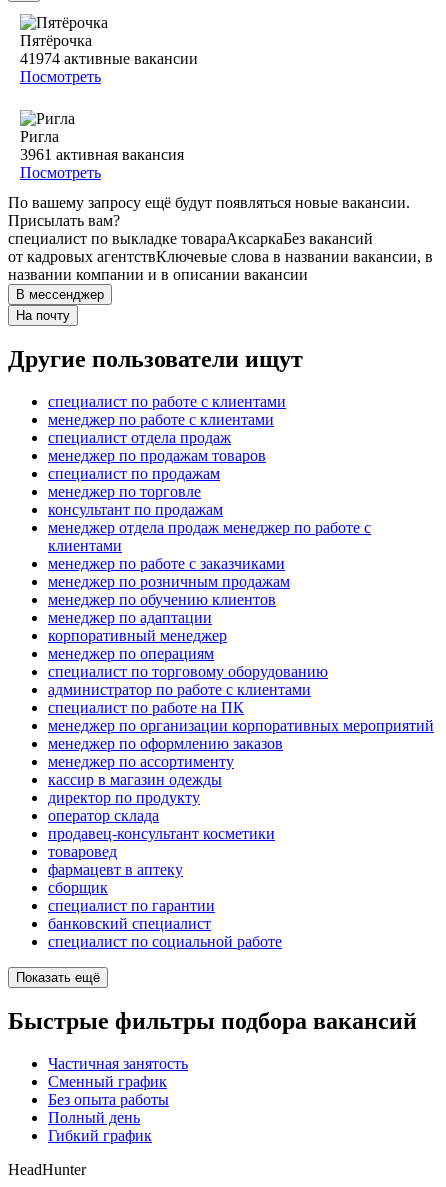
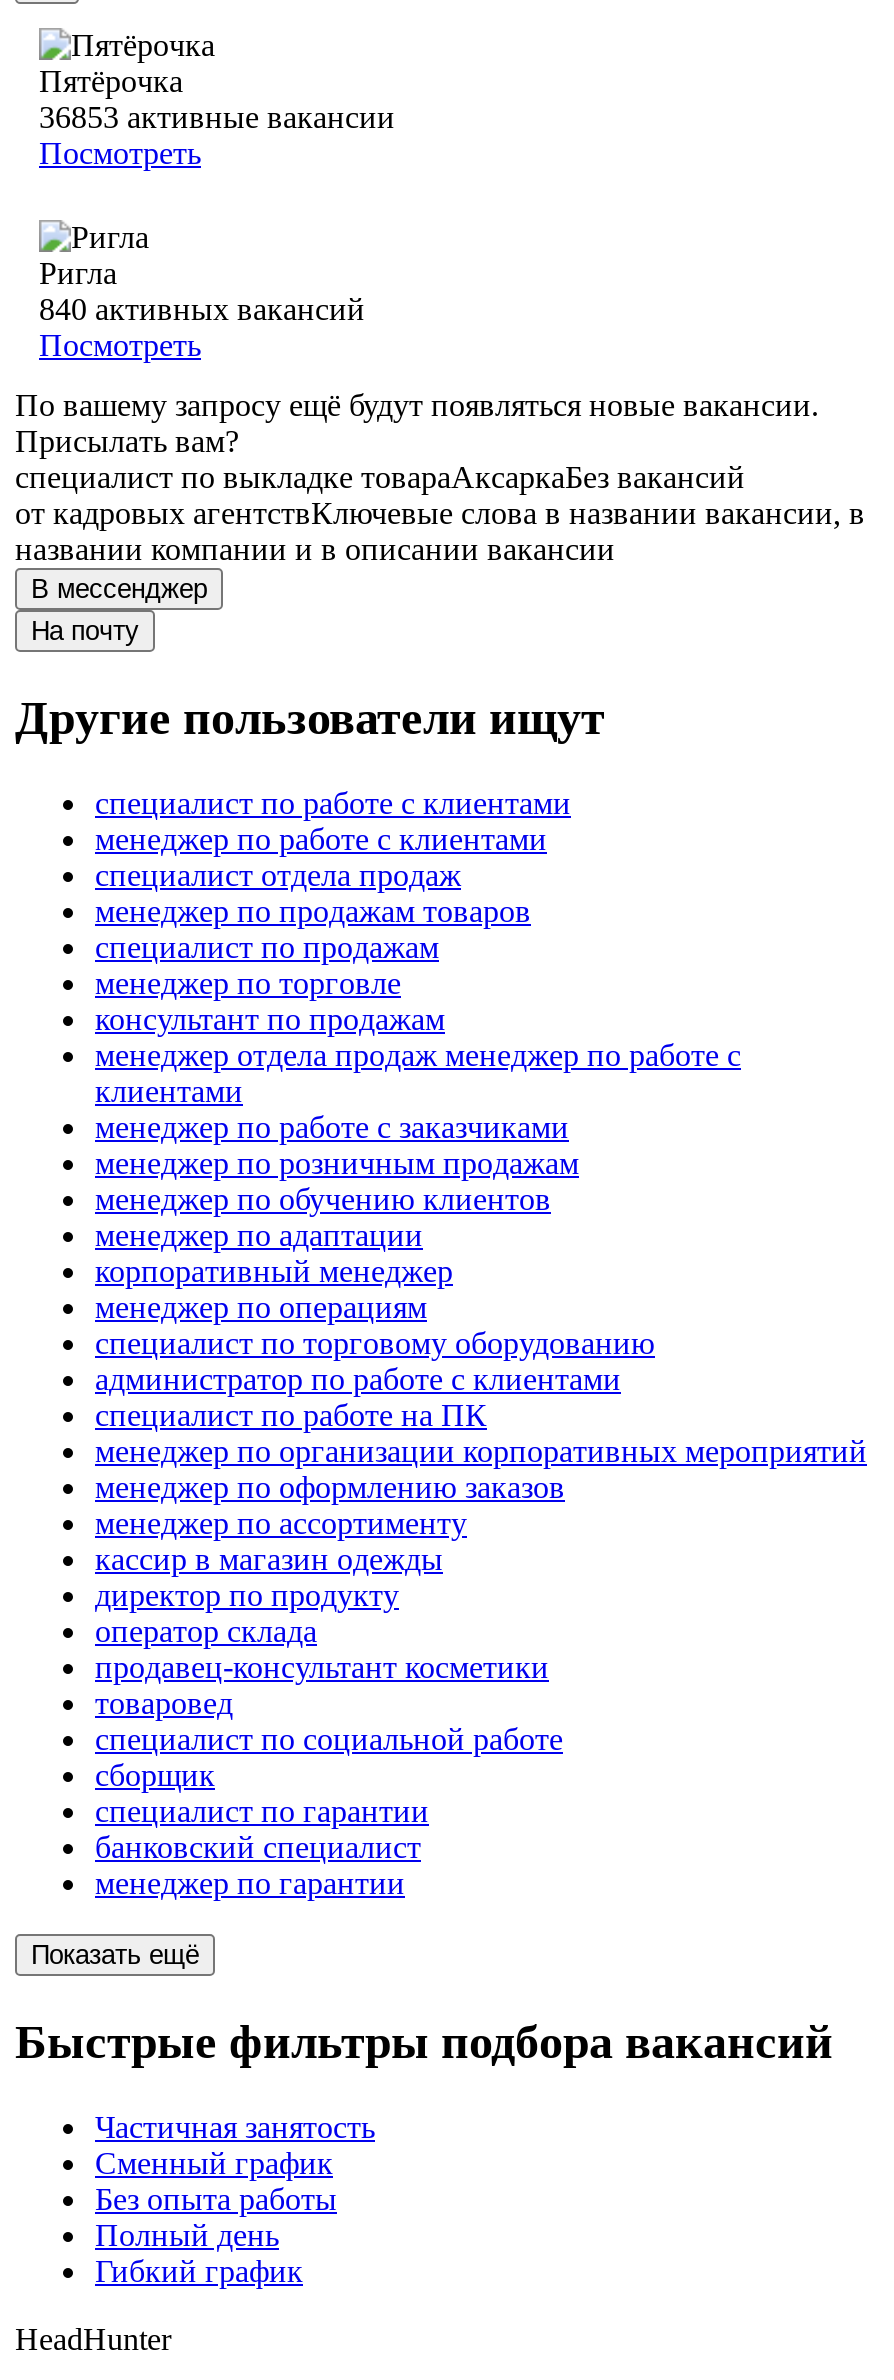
- 41974 активные вакансии
+ 36853 активные вакансии

- 3961 активная вакансия
+ 840 активных вакансий

- фармацевт в аптеку

moved up: специалист по социальной работе

+ менеджер по гарантии
